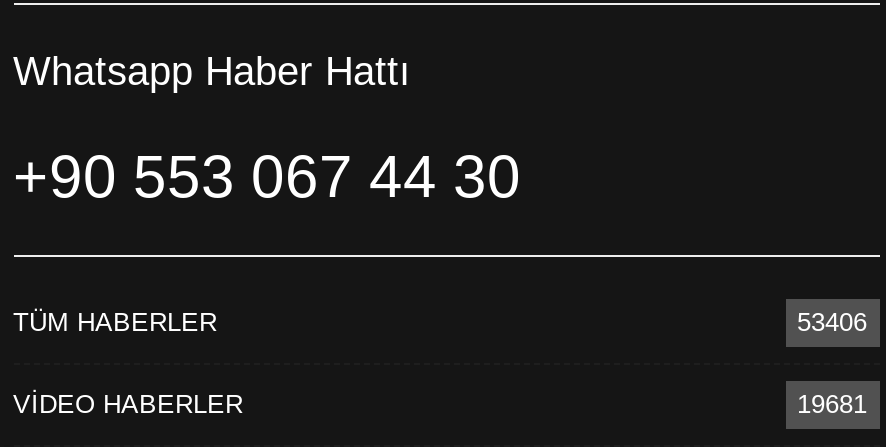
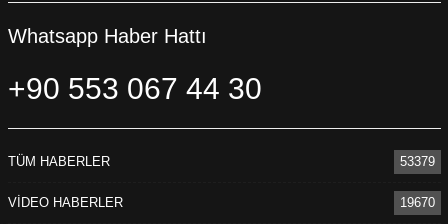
- 53406
+ 53379

- 19681
+ 19670
